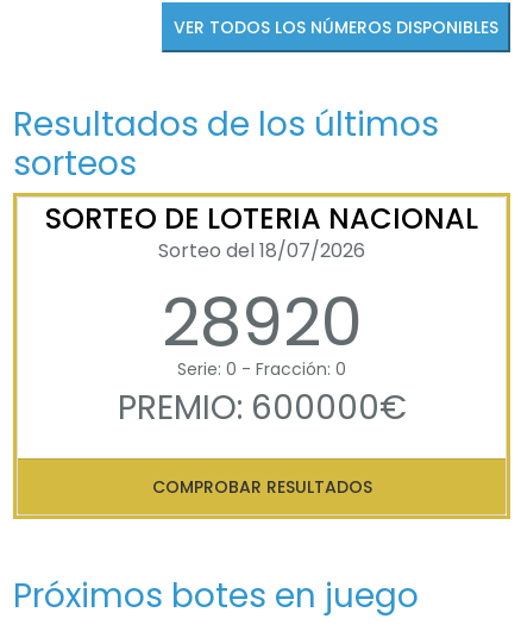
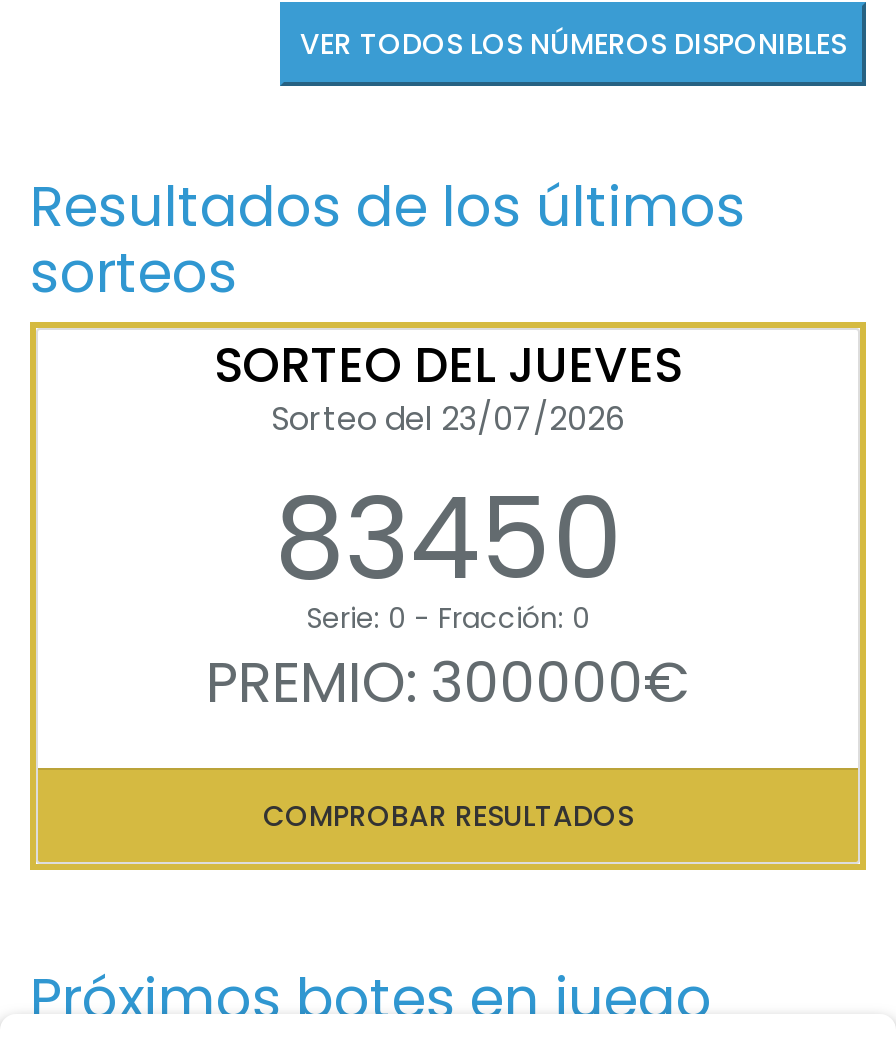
- SORTEO DE LOTERIA NACIONAL
- Sorteo del 18/07/2026
- 28920
+ SORTEO DEL JUEVES
+ Sorteo del 23/07/2026
+ 83450

- PREMIO: 600000€
+ PREMIO: 300000€
